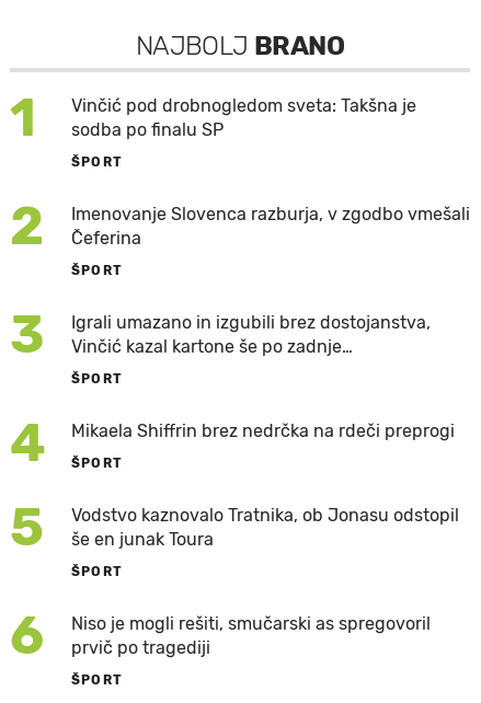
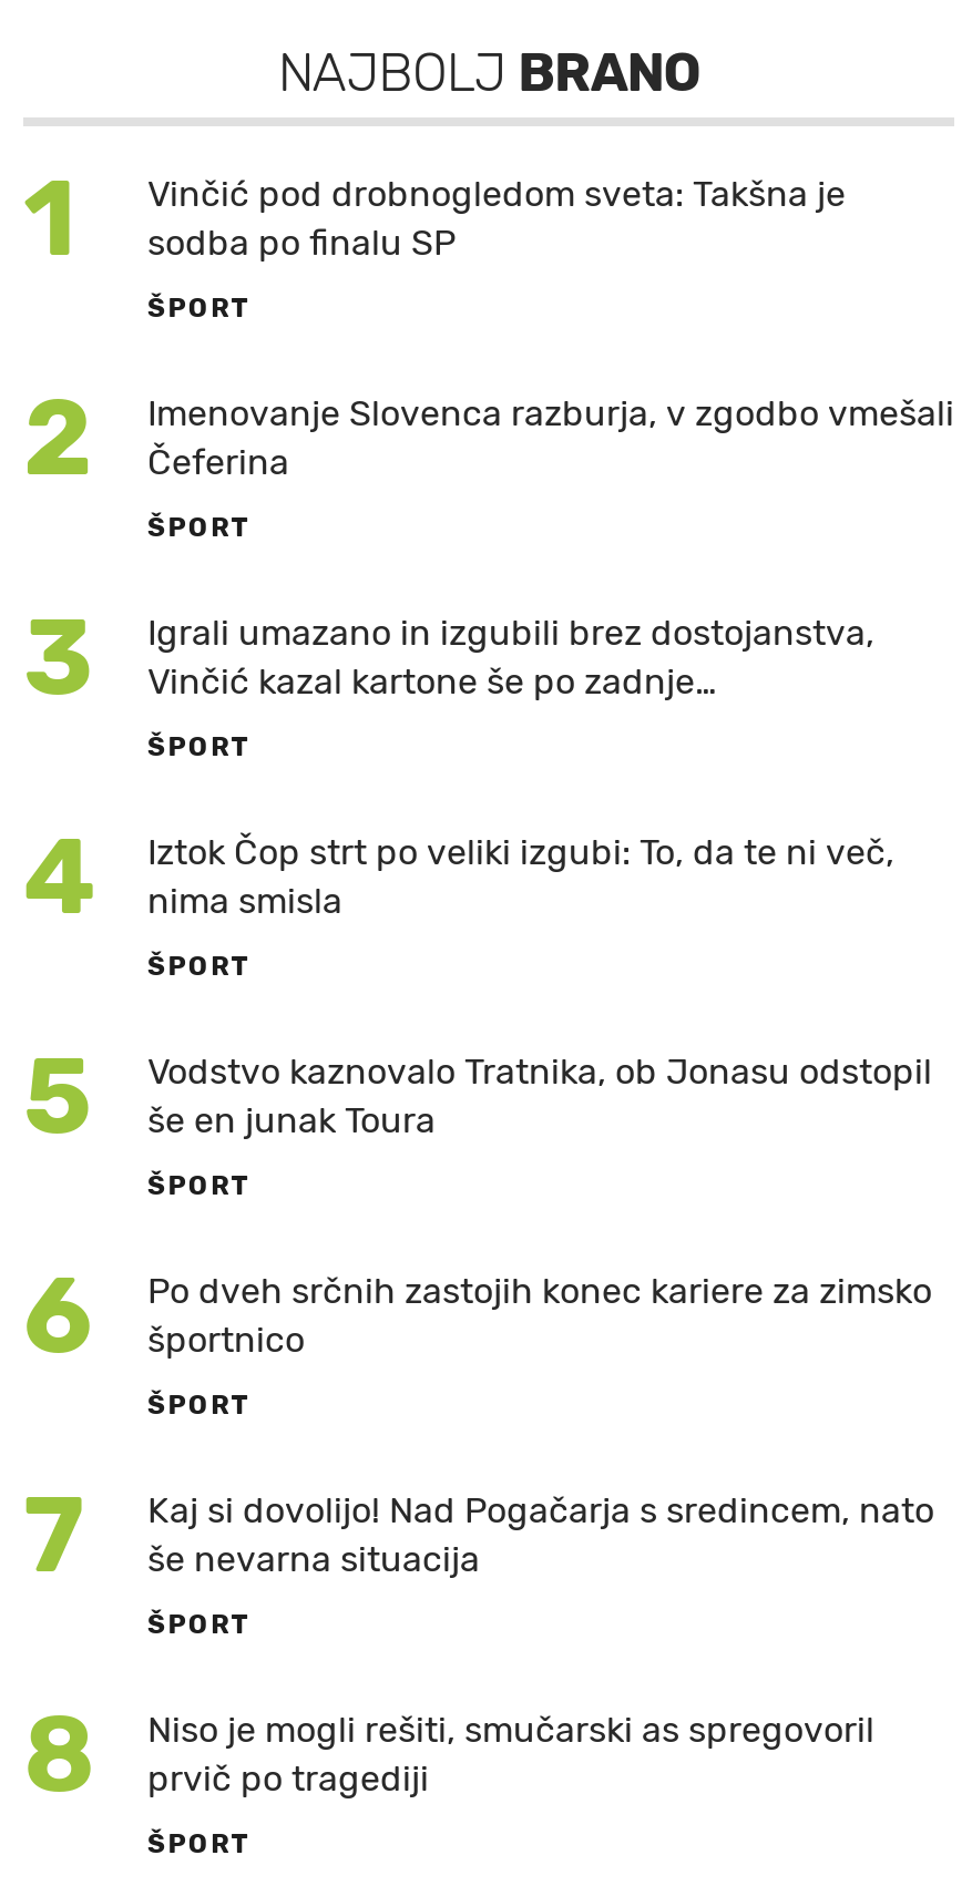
- Mikaela Shiffrin brez nedrčka na rdeči preprogi
+ Iztok Čop strt po veliki izgubi: To, da te ni več,
+ nima smisla

+ Po dveh srčnih zastojih konec kariere za zimsko
+ športnico
+ ŠPORT
+ 7
+ Kaj si dovolijo! Nad Pogačarja s sredincem, nato
+ še nevarna situacija
+ ŠPORT
+ 8
